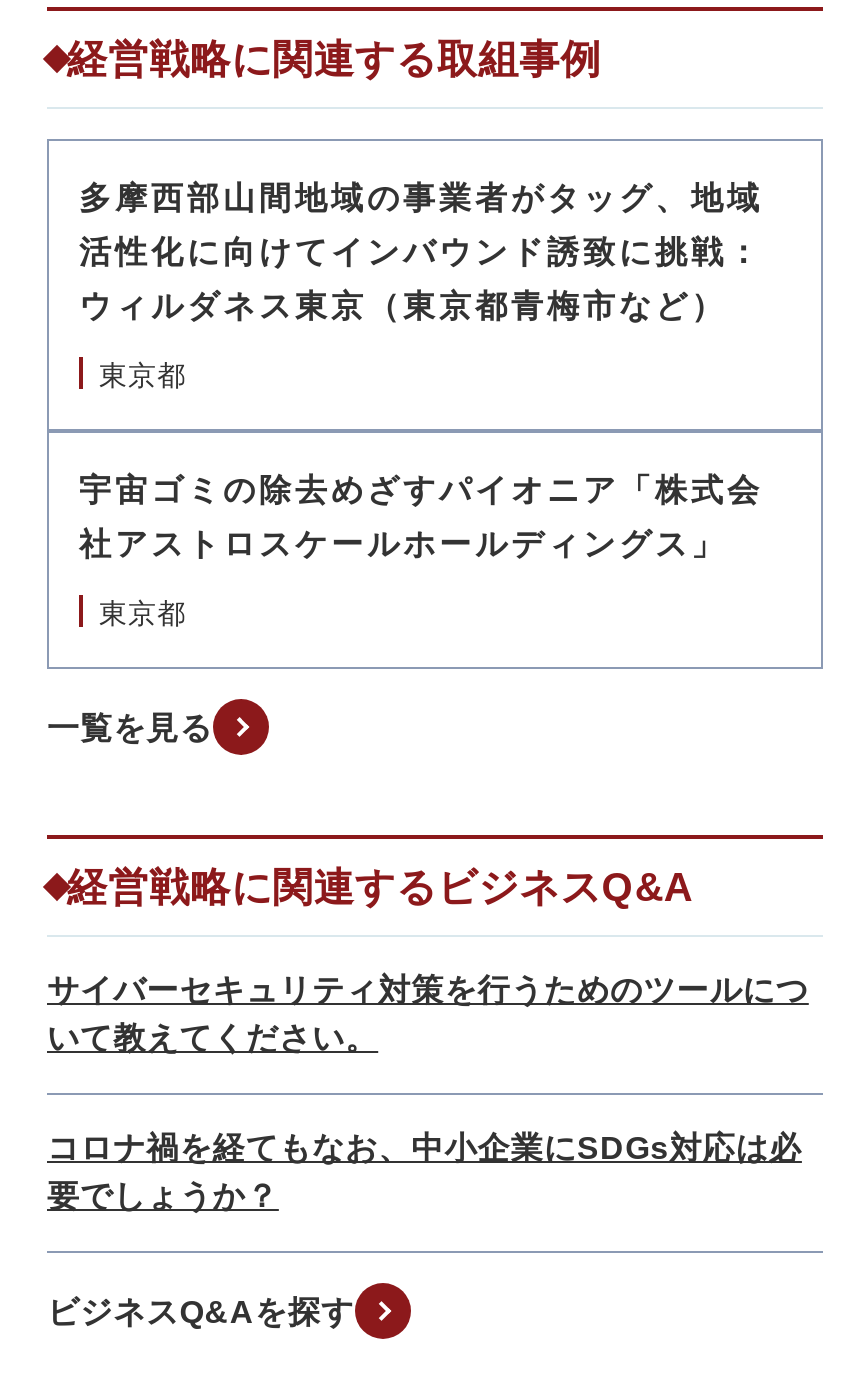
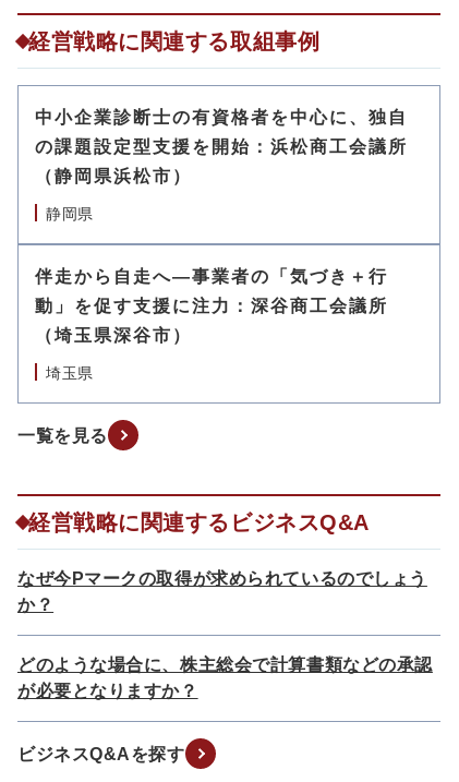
- 多摩西部山間地域の事業者がタッグ、地域
- 活性化に向けてインバウンド誘致に挑戦：
- ウィルダネス東京（東京都青梅市など）
- 東京都
- 宇宙ゴミの除去めざすパイオニア「株式会
- 社アストロスケールホールディングス」
- 東京都
+ 中小企業診断士の有資格者を中心に、独自
+ の課題設定型支援を開始：浜松商工会議所
+ （静岡県浜松市）
+ 静岡県
+ 伴走から自走へ—事業者の「気づき＋行
+ 動」を促す支援に注力：深谷商工会議所
+ （埼玉県深谷市）
+ 埼玉県

- サイバーセキュリティ対策を行うためのツールにつ
- いて教えてください。
+ なぜ今Pマークの取得が求められているのでしょう
+ か？

- コロナ禍を経てもなお、中小企業にSDGs対応は必
- 要でしょうか？
+ どのような場合に、株主総会で計算書類などの承認
+ が必要となりますか？
